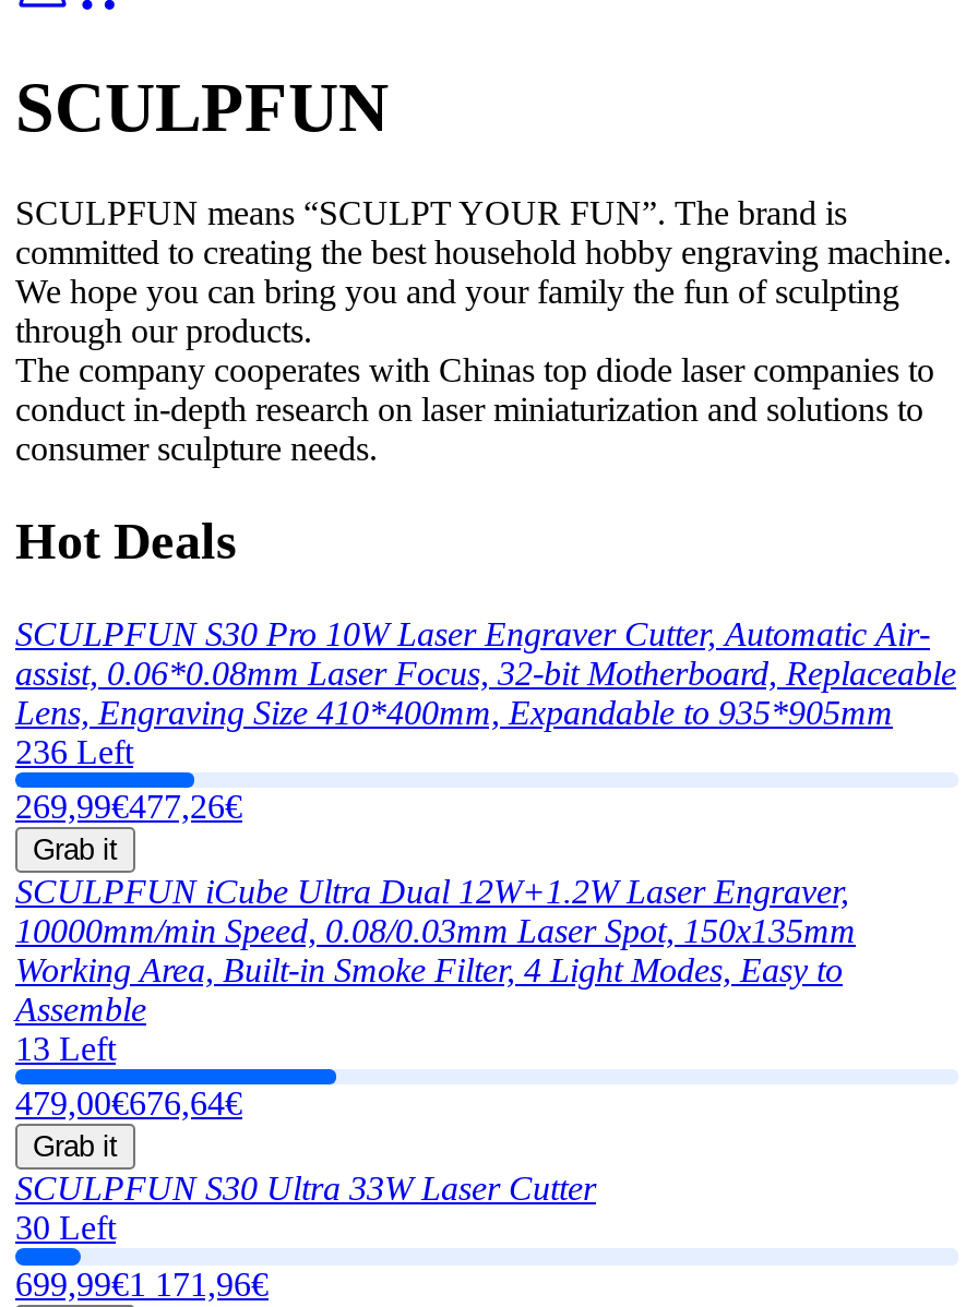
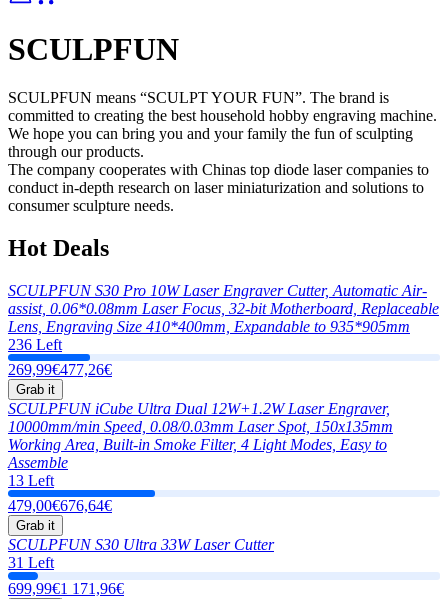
- 30 Left
+ 31 Left
